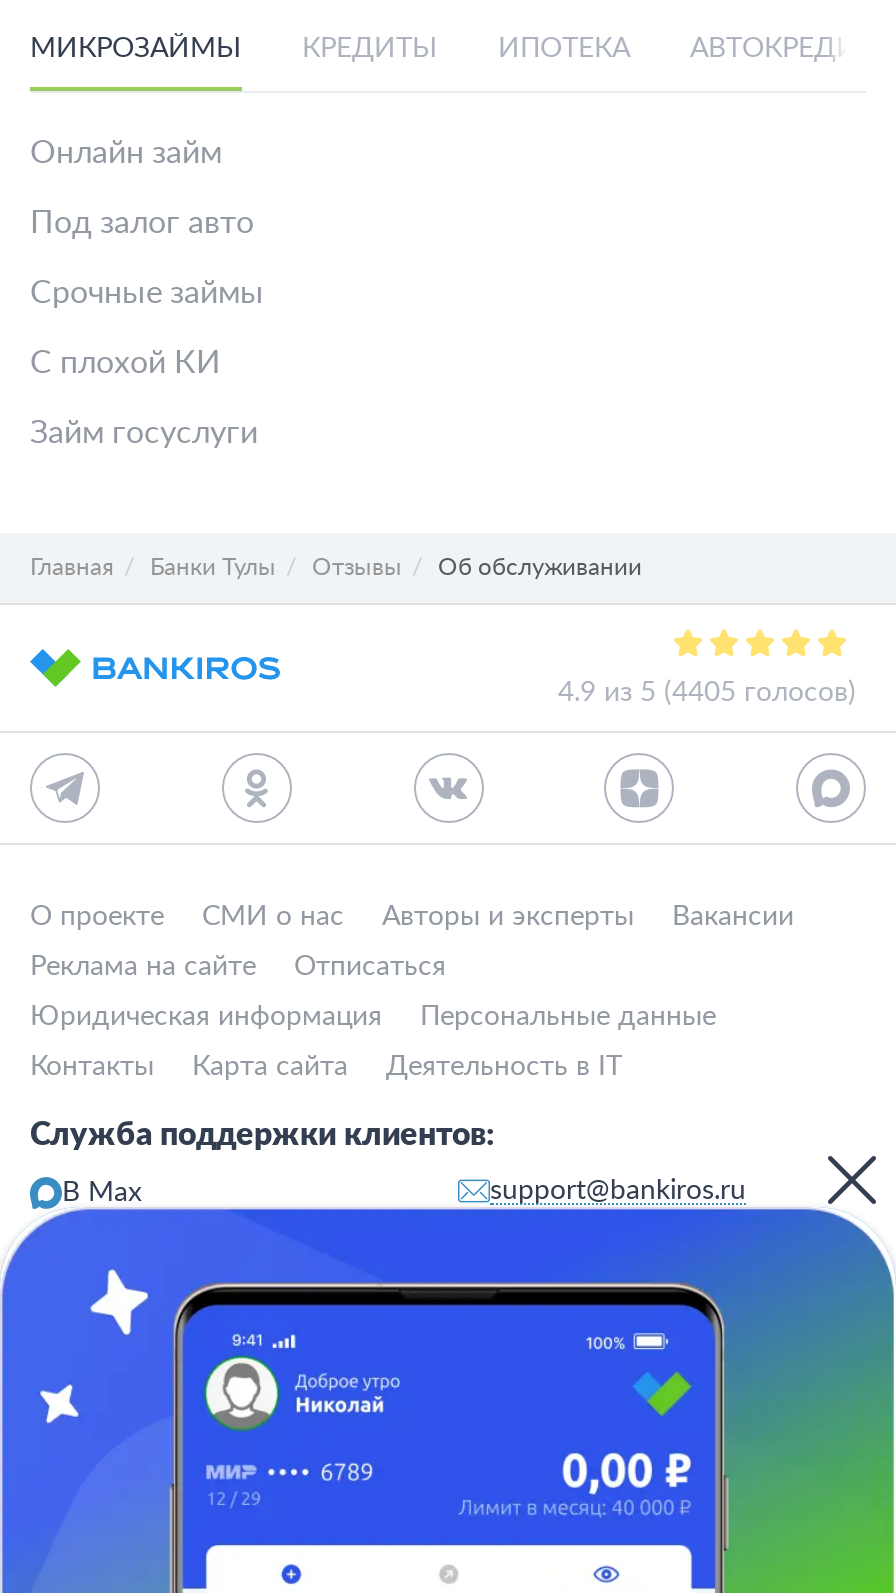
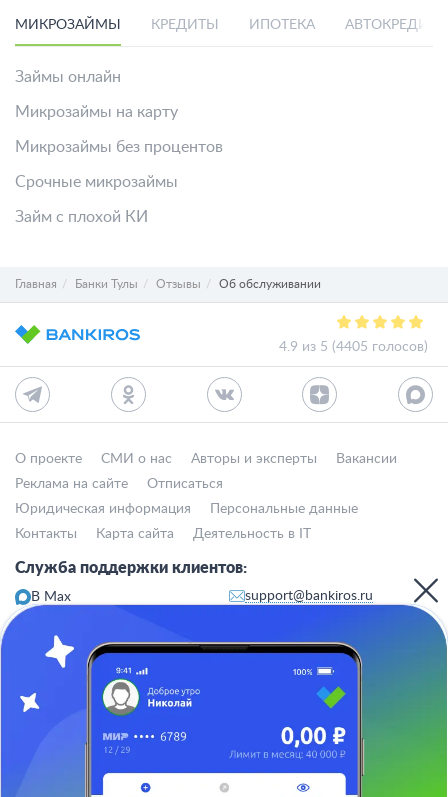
- Онлайн займ
+ Займы онлайн

- Под залог авто
+ Микрозаймы на карту

- Срочные займы
+ Микрозаймы без процентов

- С плохой КИ
+ Срочные микрозаймы

- Займ госуслуги
+ Займ с плохой КИ
